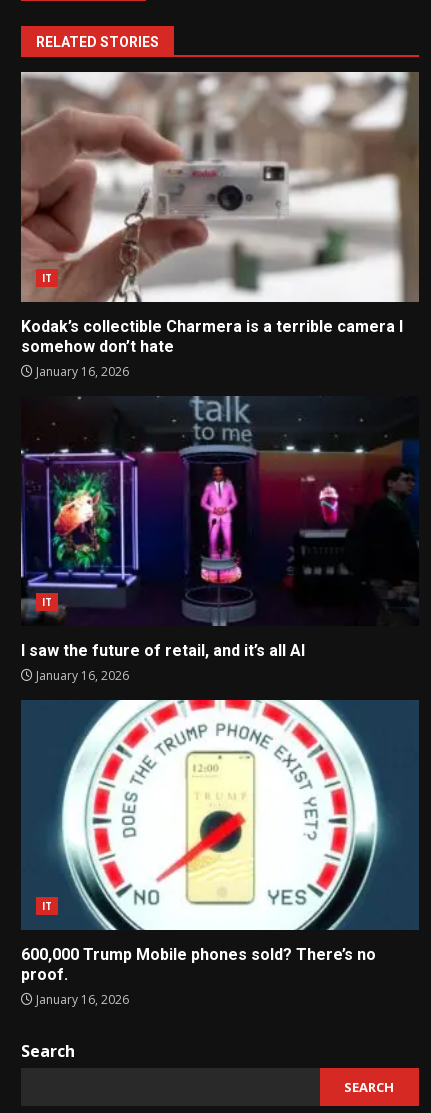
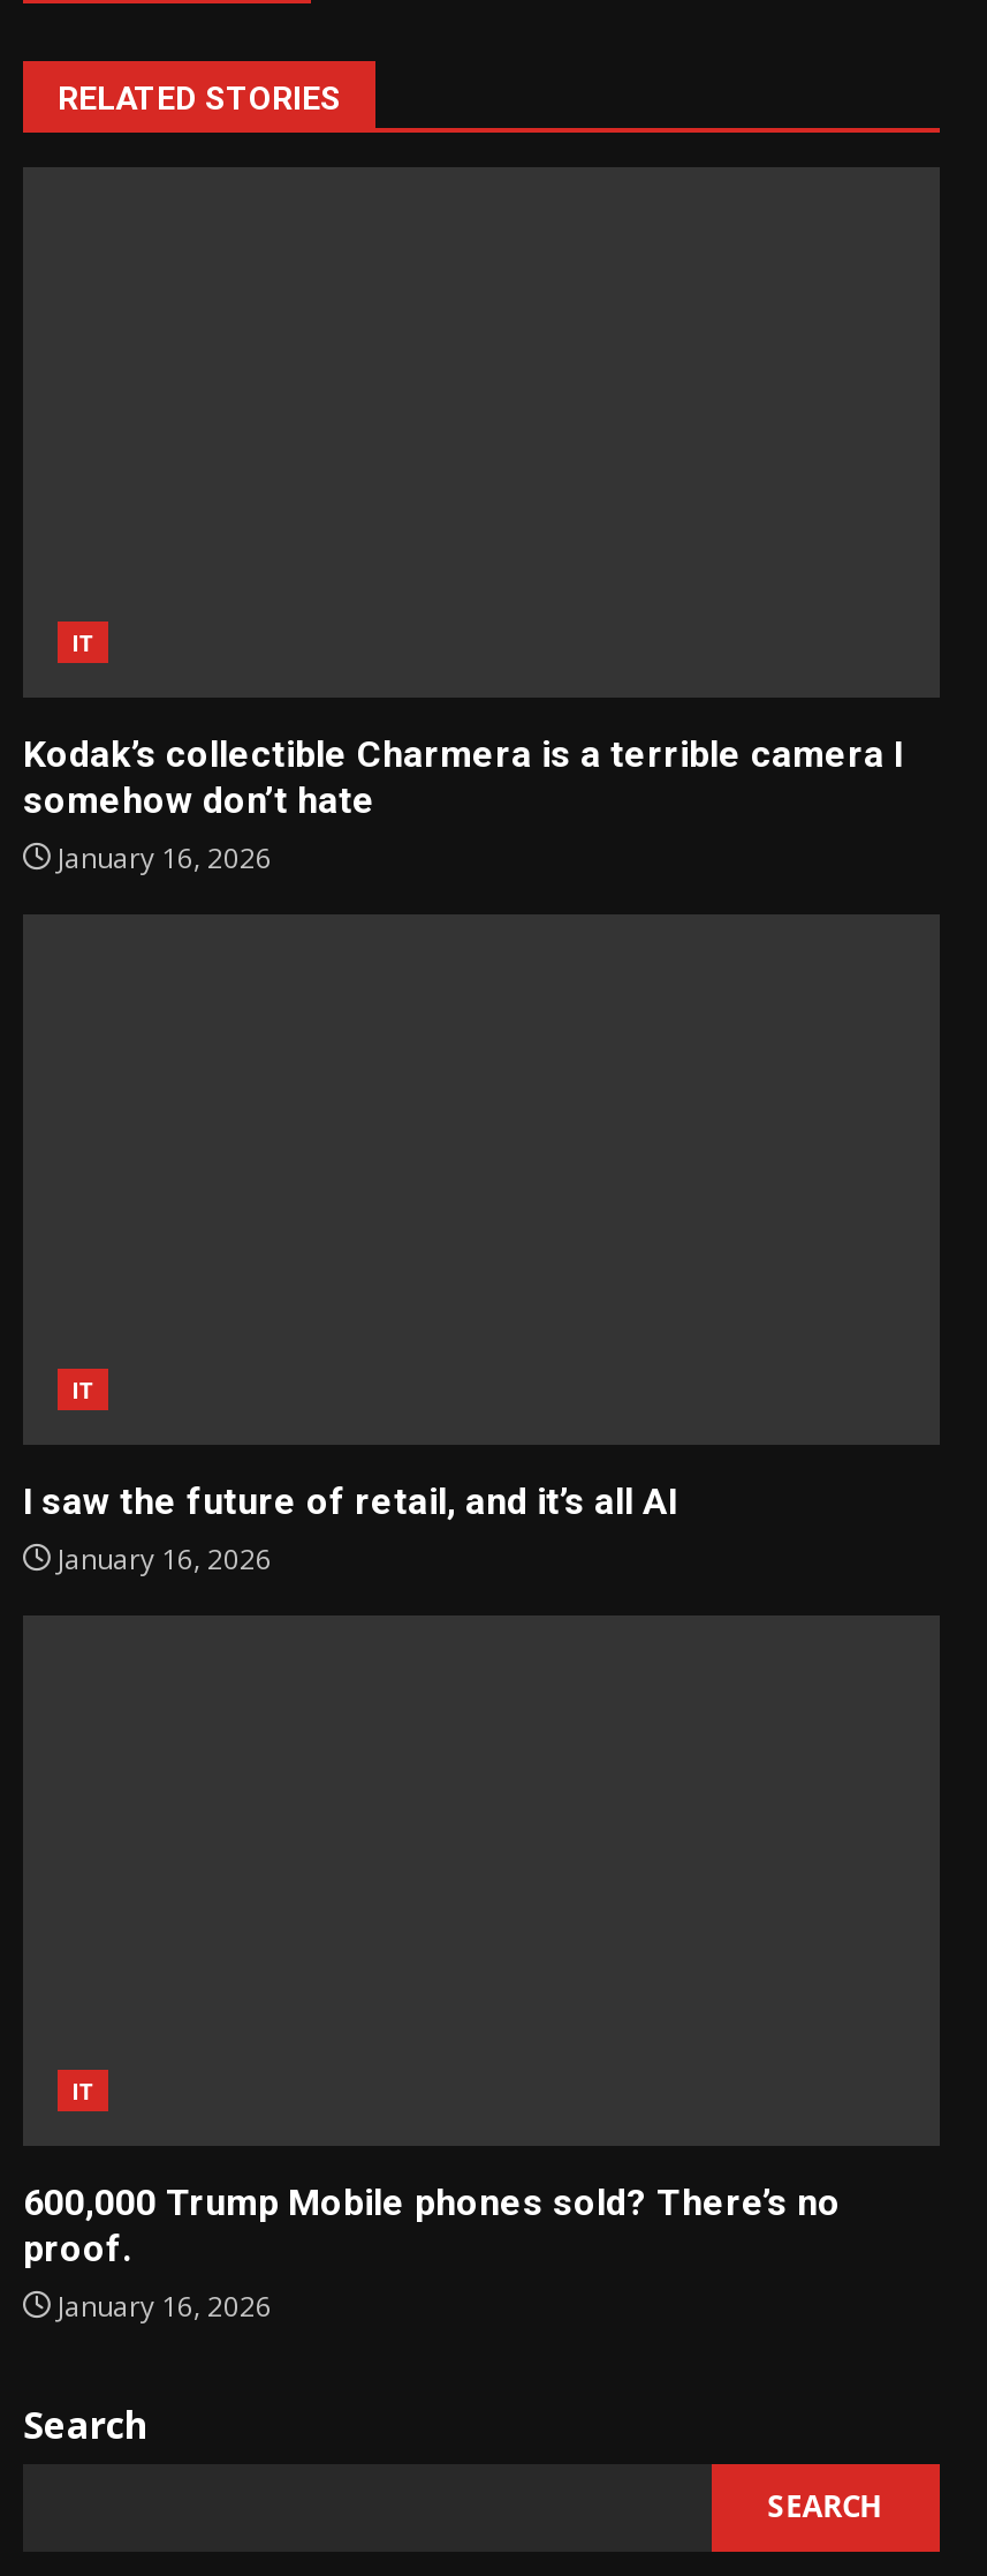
- [image]

- [image]

- [image]
